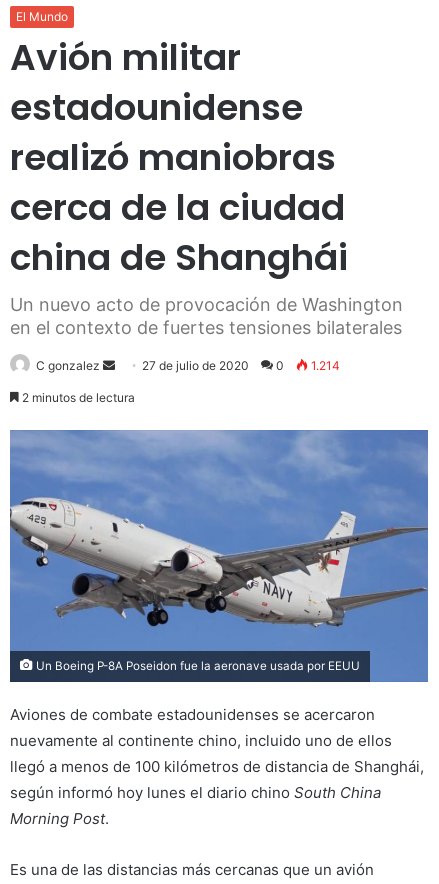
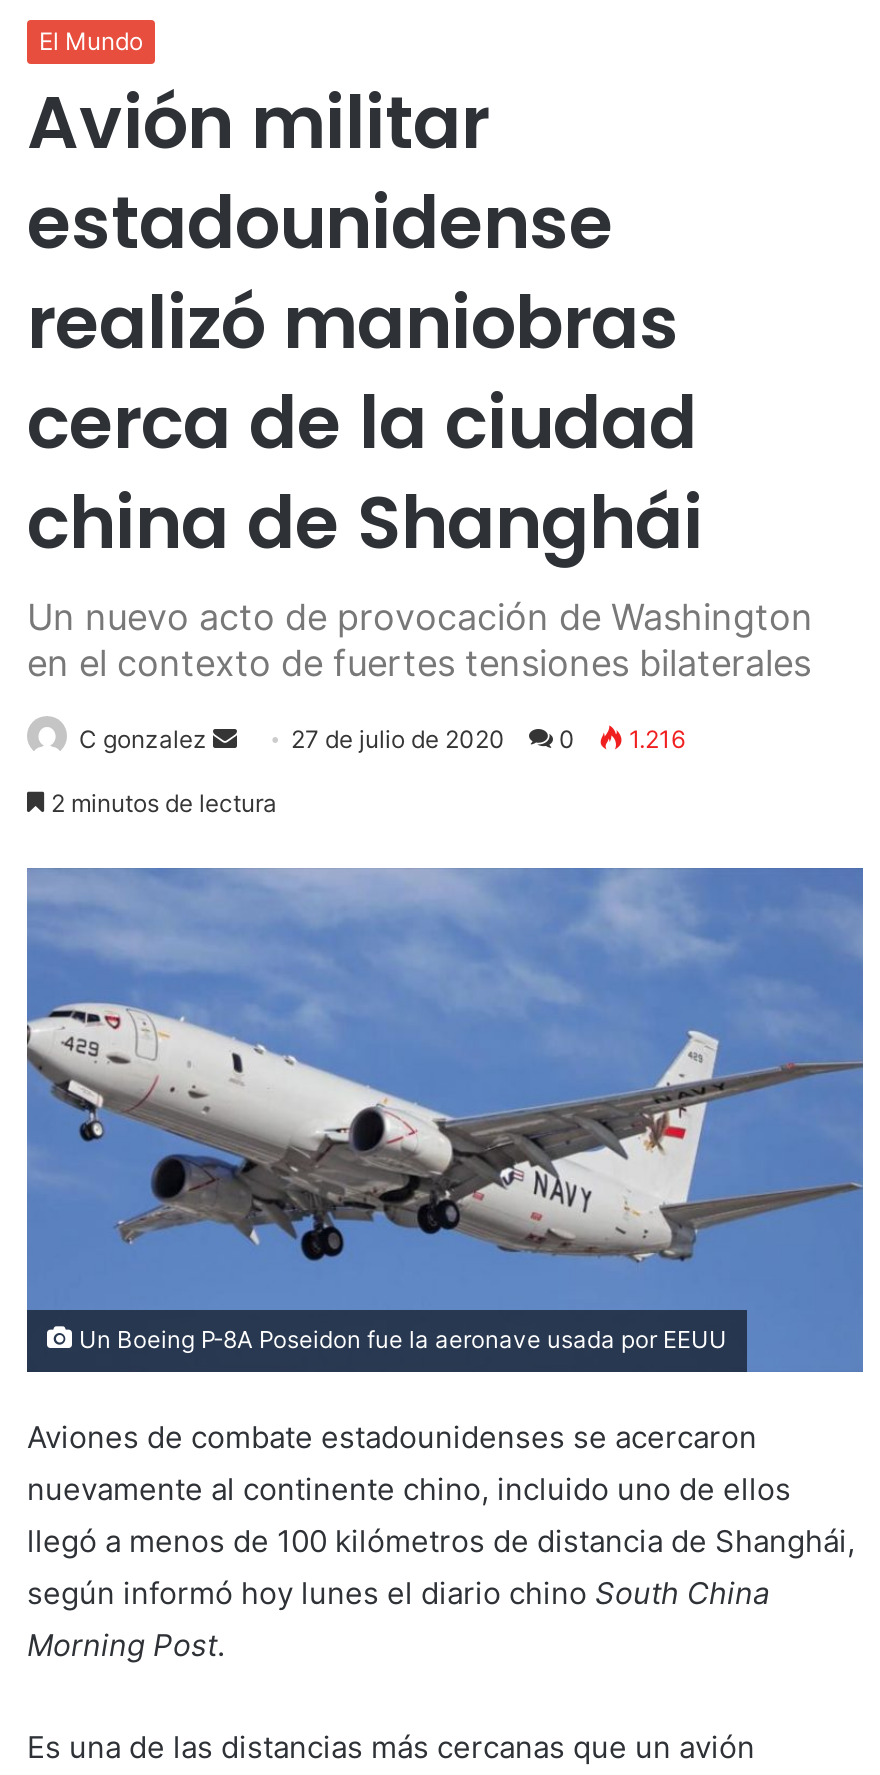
- 1.214
+ 1.216
